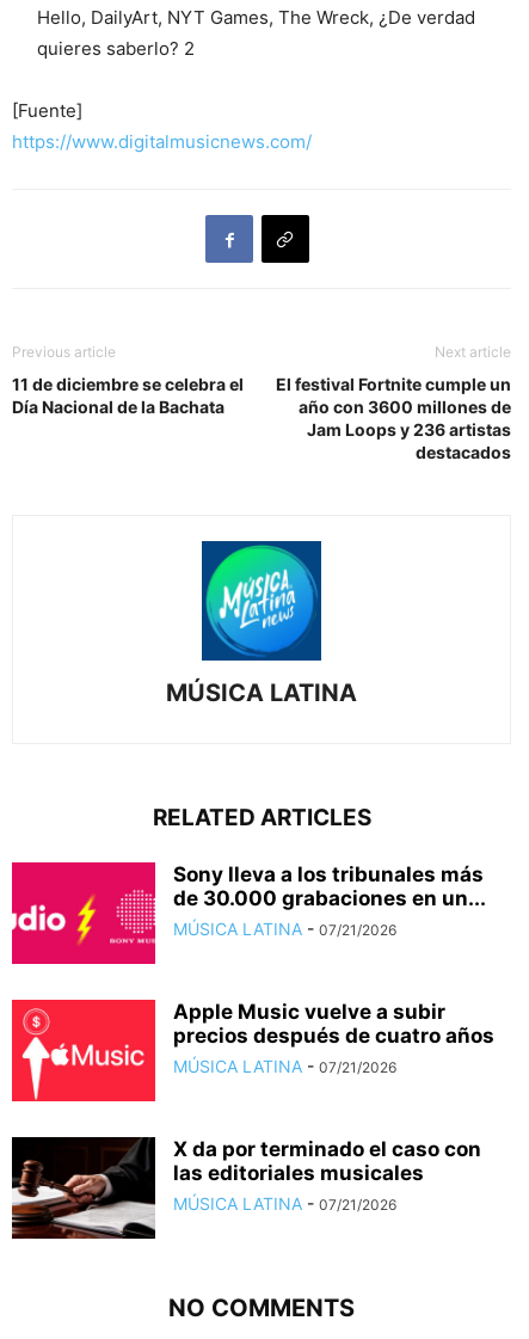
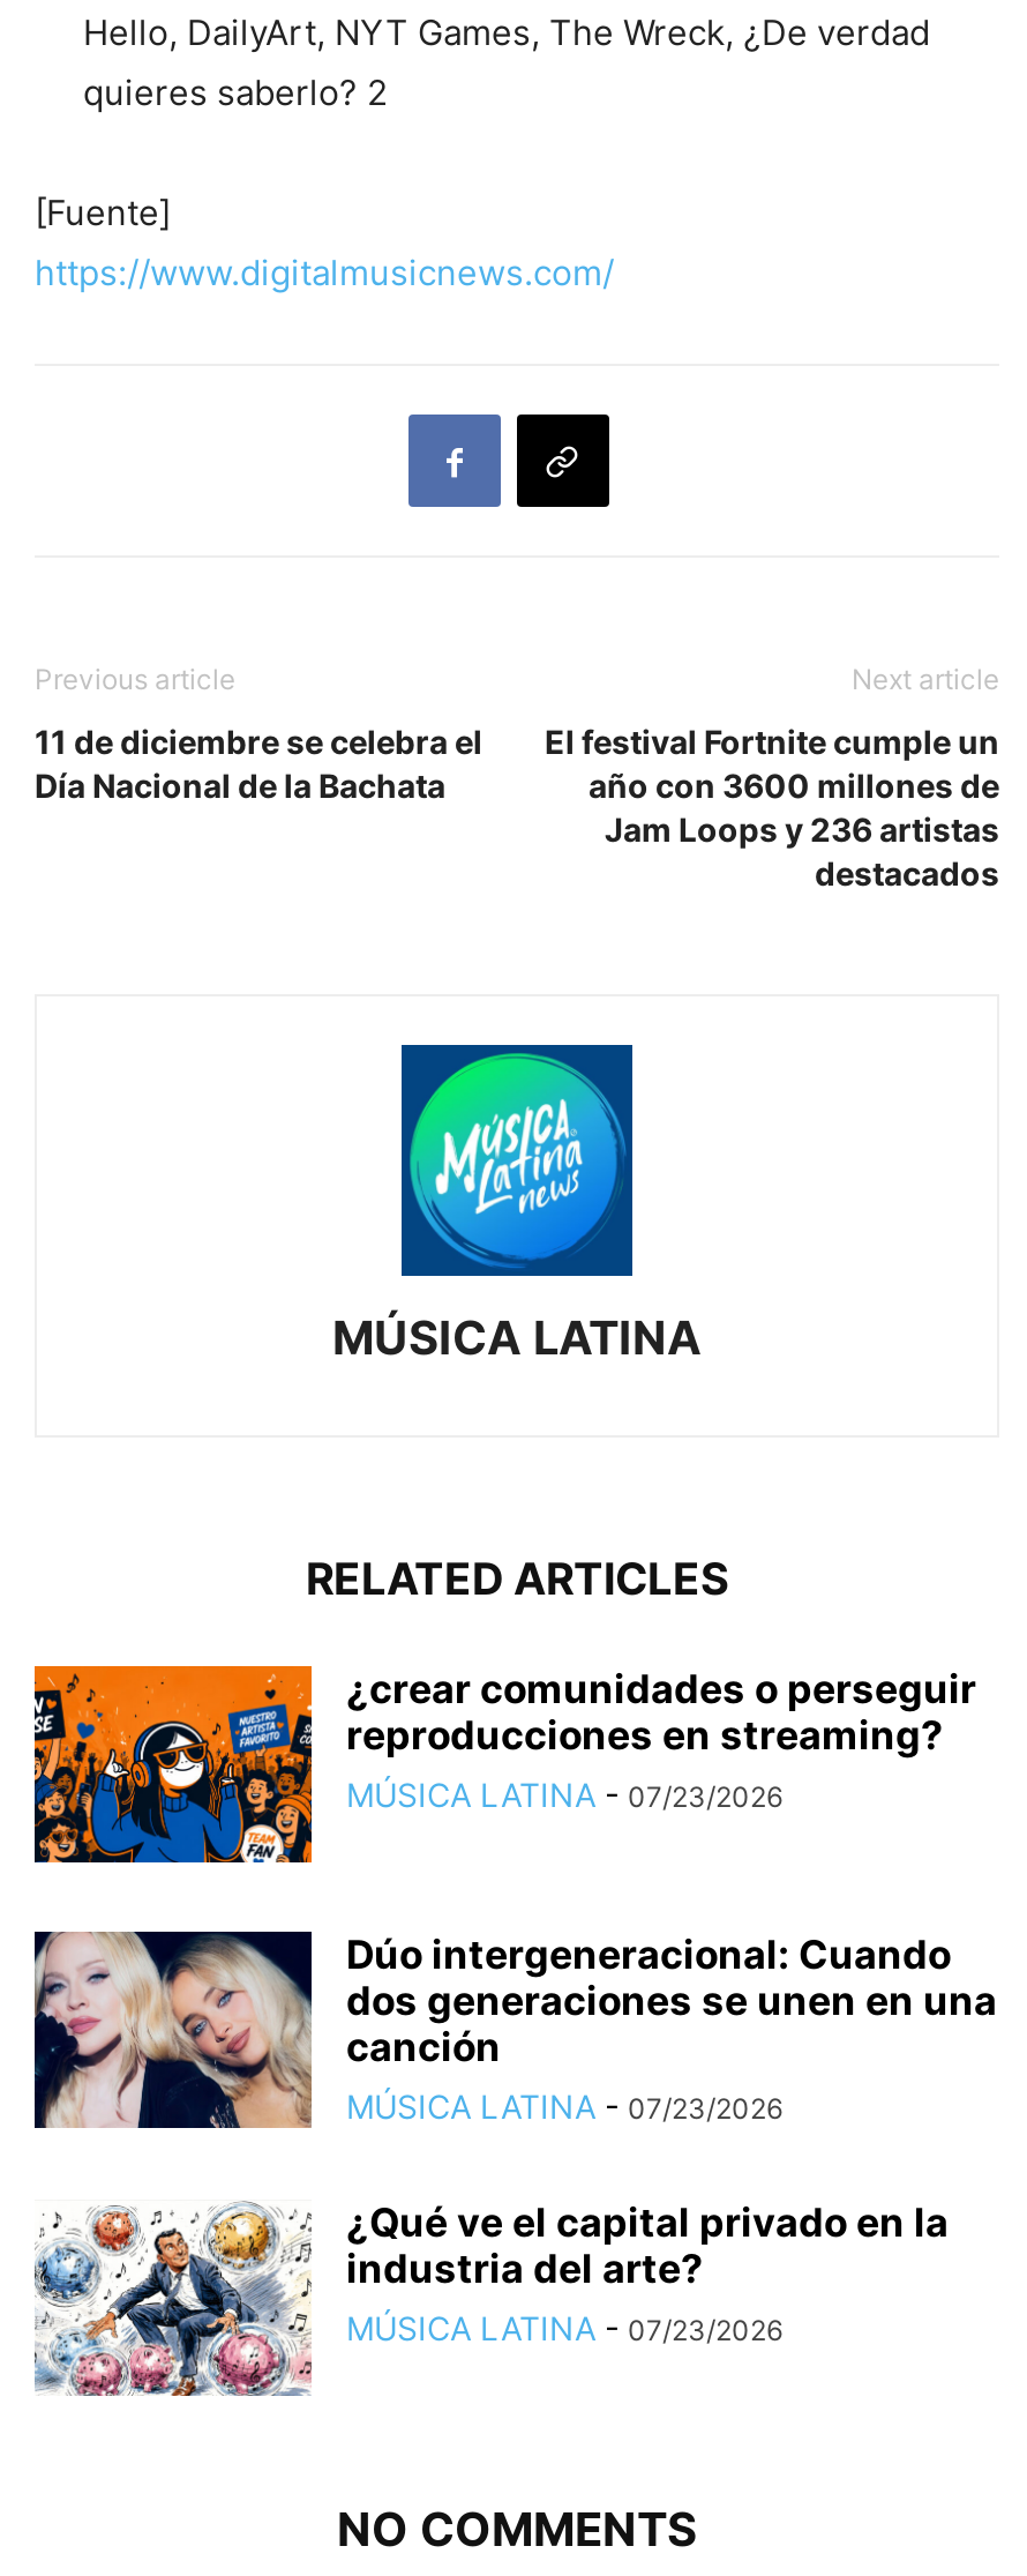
- [image]
- Sony lleva a los tribunales más
- de 30.000 grabaciones en un...
- MÚSICA LATINA - 07/21/2026
+ [image]
+ ¿crear comunidades o perseguir
+ reproducciones en streaming?
+ MÚSICA LATINA - 07/23/2026

- [image]
- Apple Music vuelve a subir
- precios después de cuatro años
- MÚSICA LATINA - 07/21/2026
+ [image]
+ Dúo intergeneracional: Cuando
+ dos generaciones se unen en una
+ canción
+ MÚSICA LATINA - 07/23/2026

- [image]
- X da por terminado el caso con
- las editoriales musicales
- MÚSICA LATINA - 07/21/2026
+ [image]
+ ¿Qué ve el capital privado en la
+ industria del arte?
+ MÚSICA LATINA - 07/23/2026
